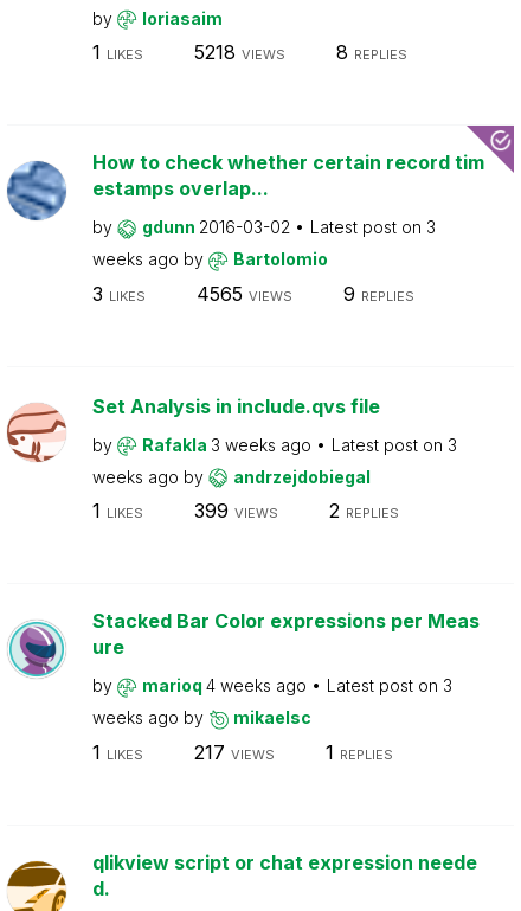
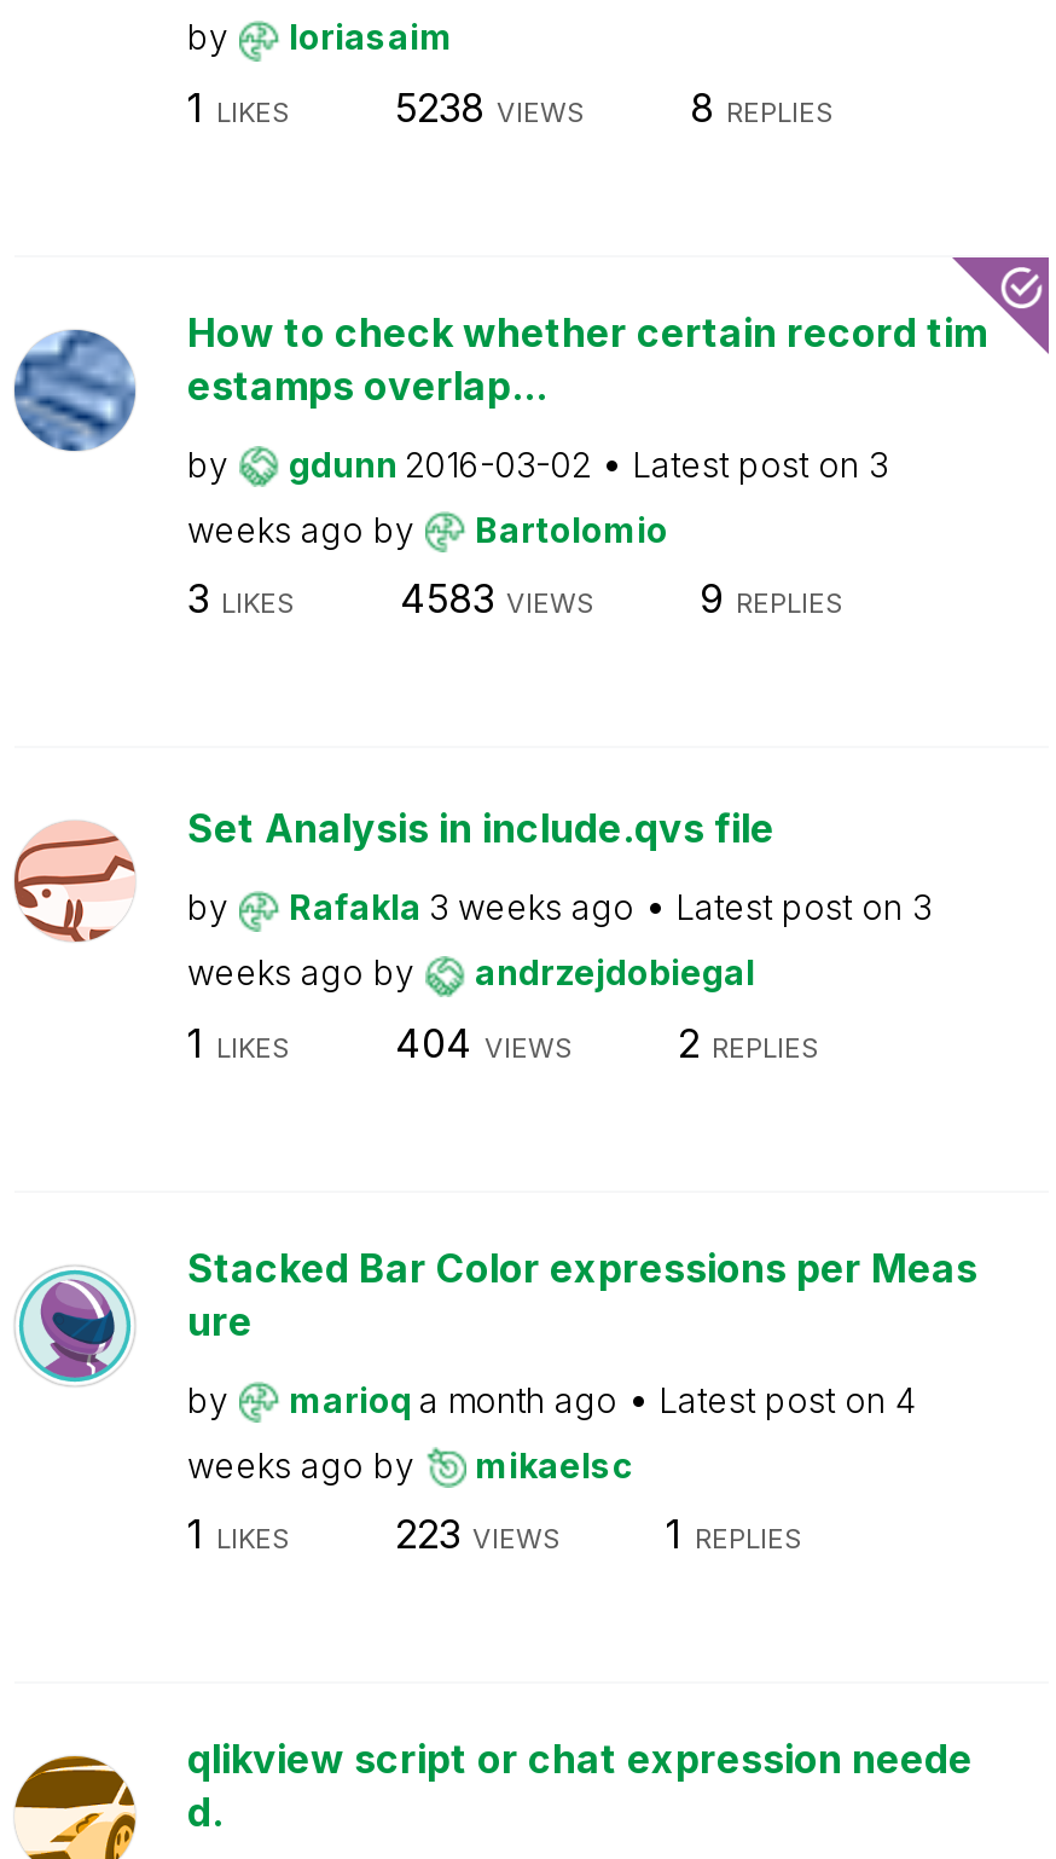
- 1 LIKES 5218 VIEWS 8 REPLIES
+ 1 LIKES 5238 VIEWS 8 REPLIES

- 3 LIKES 4565 VIEWS 9 REPLIES
+ 3 LIKES 4583 VIEWS 9 REPLIES

- 1 LIKES 399 VIEWS 2 REPLIES
+ 1 LIKES 404 VIEWS 2 REPLIES

- marioq 4 weeks ago
+ marioq a month ago

- Latest post on 3
+ Latest post on 4

- 1 LIKES 217 VIEWS 1 REPLIES
+ 1 LIKES 223 VIEWS 1 REPLIES
